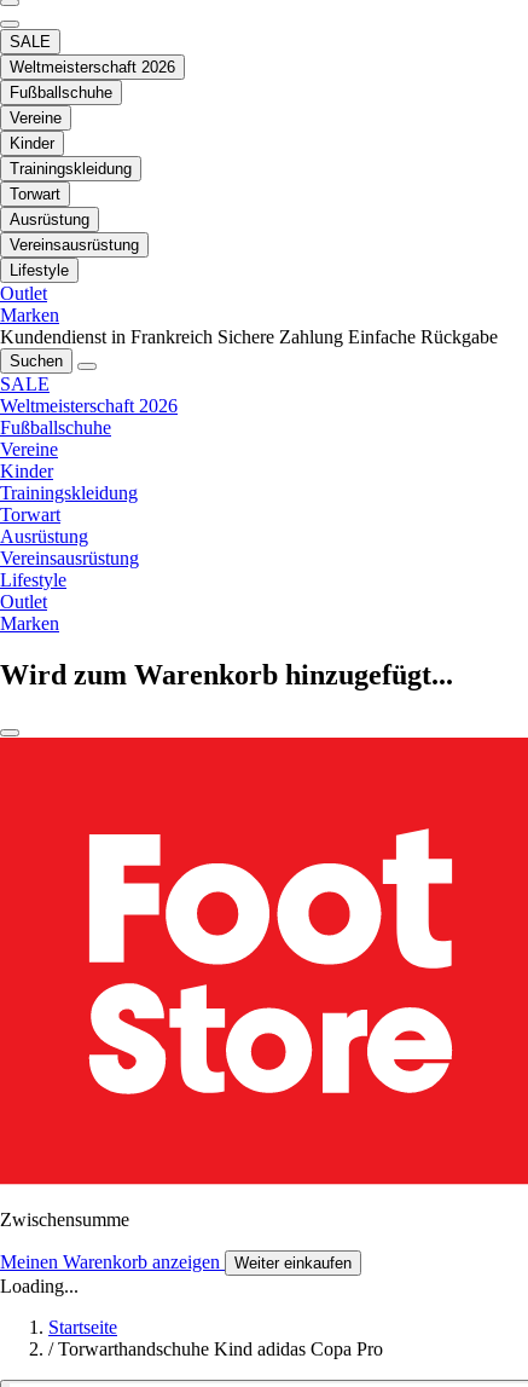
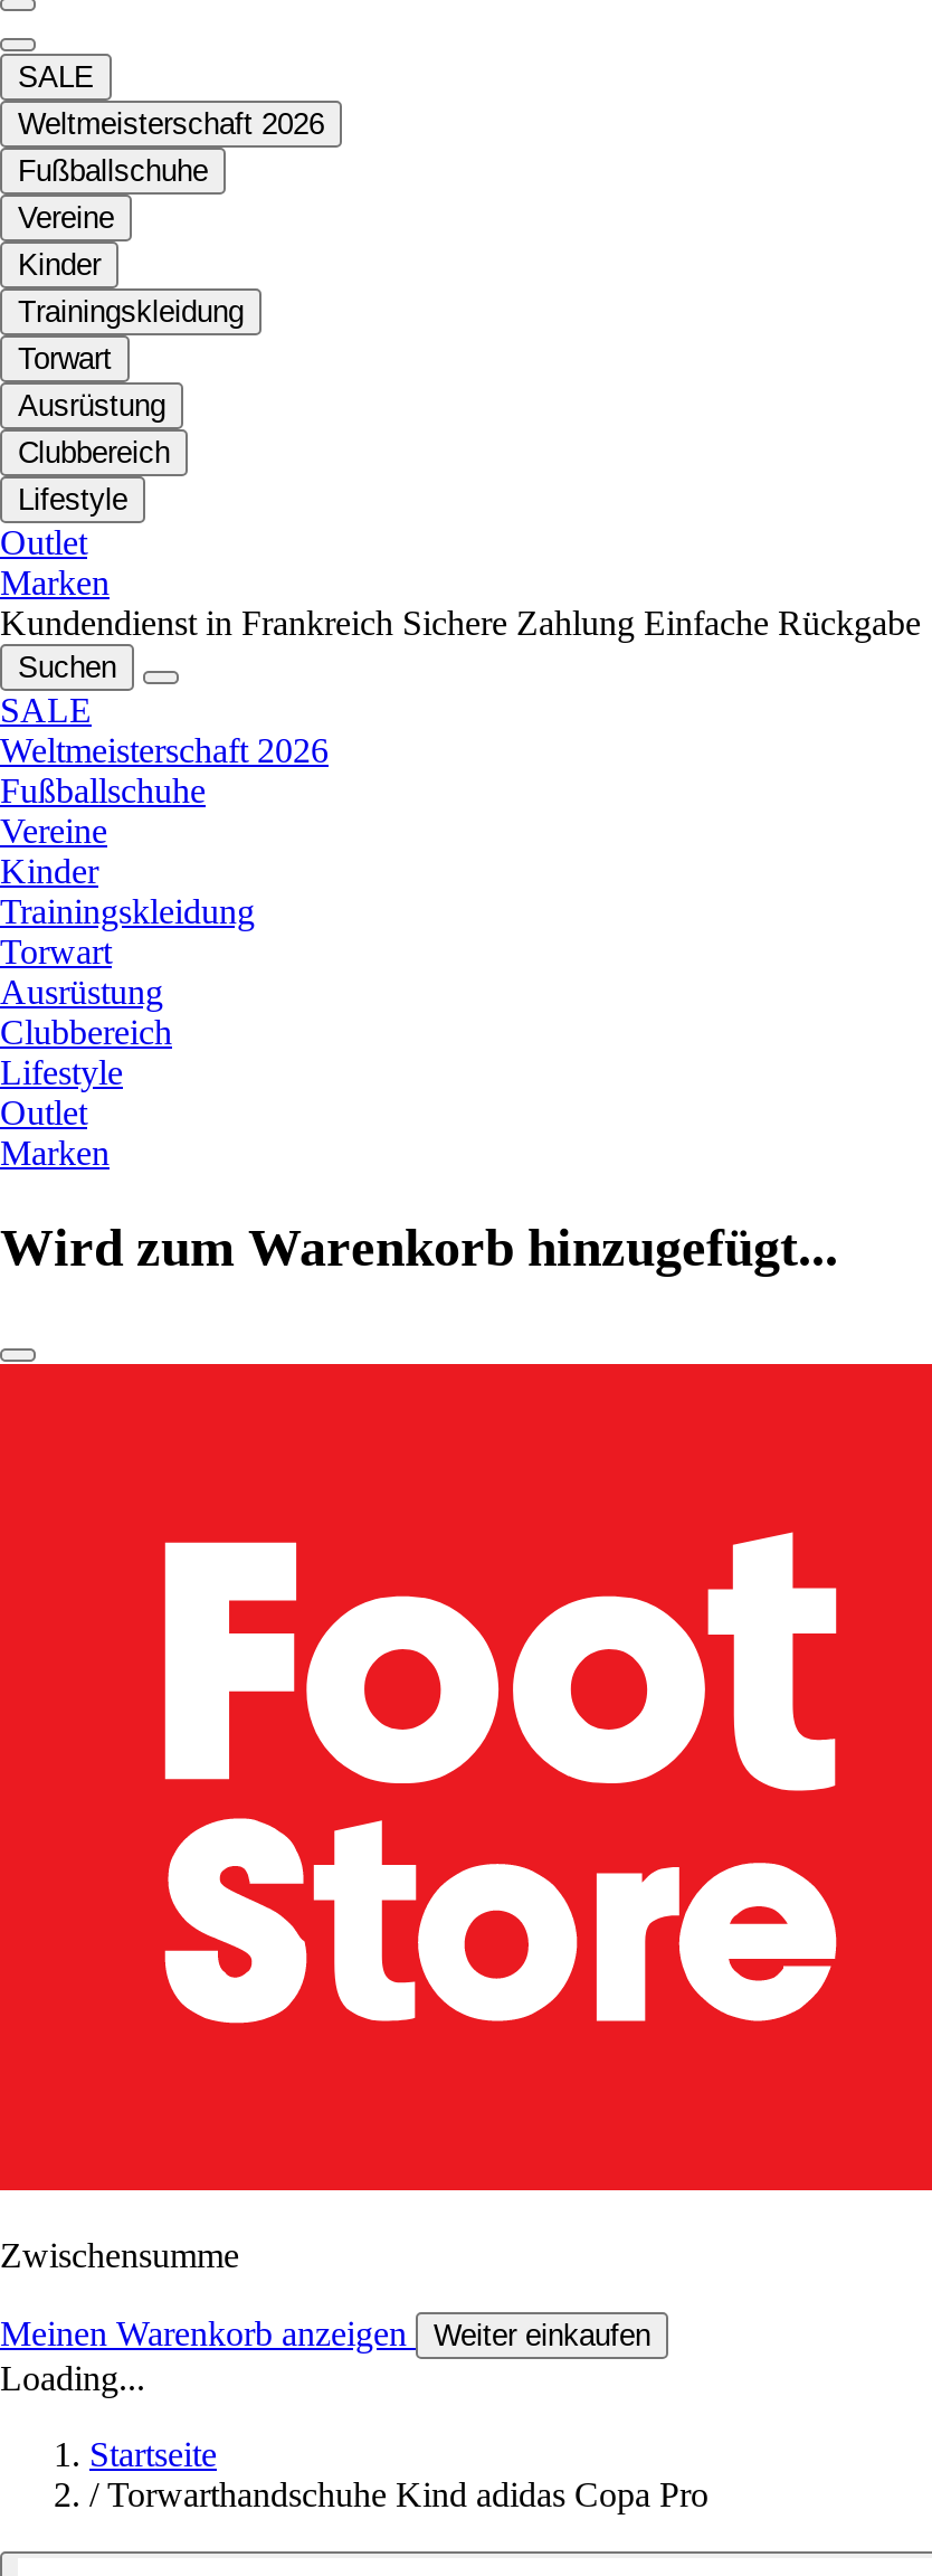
- Vereinsausrüstung
+ Clubbereich

- Vereinsausrüstung
+ Clubbereich
